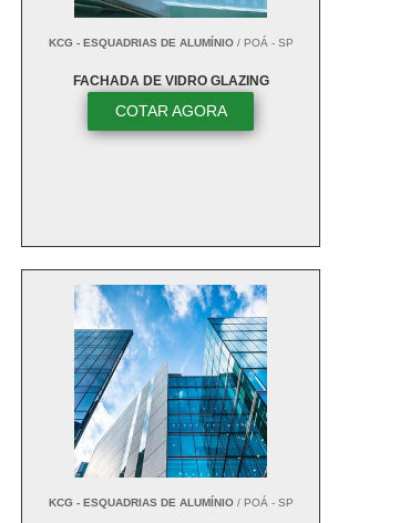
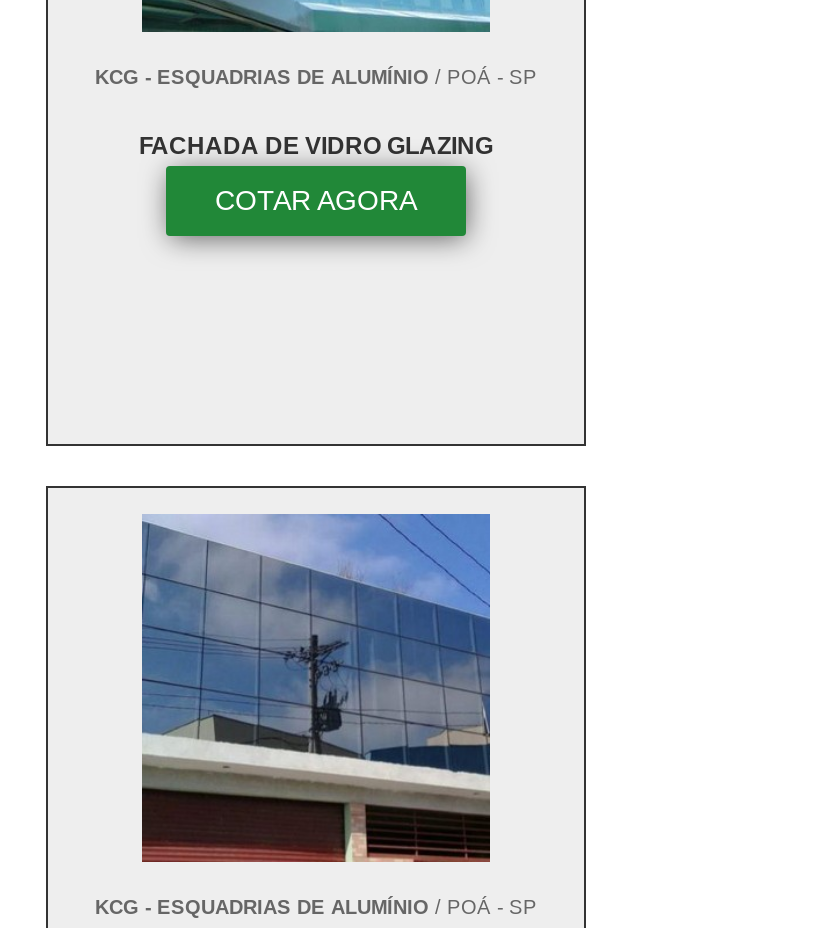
- [image]
+ [image]
